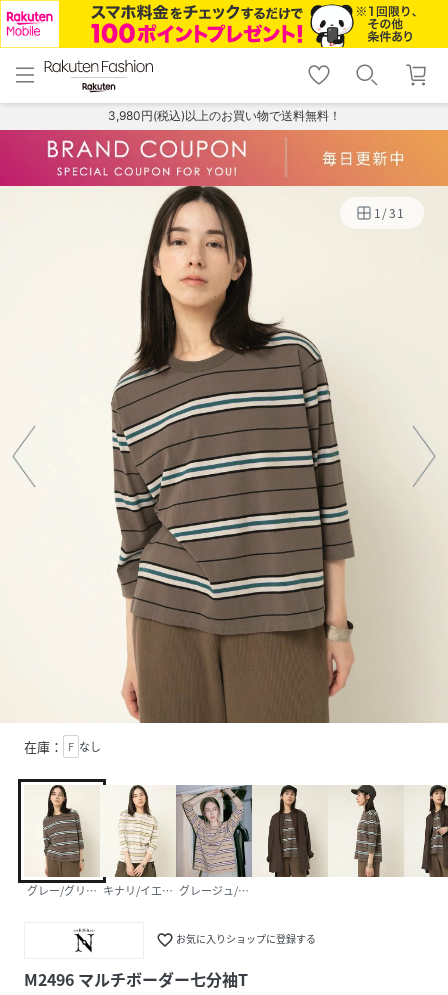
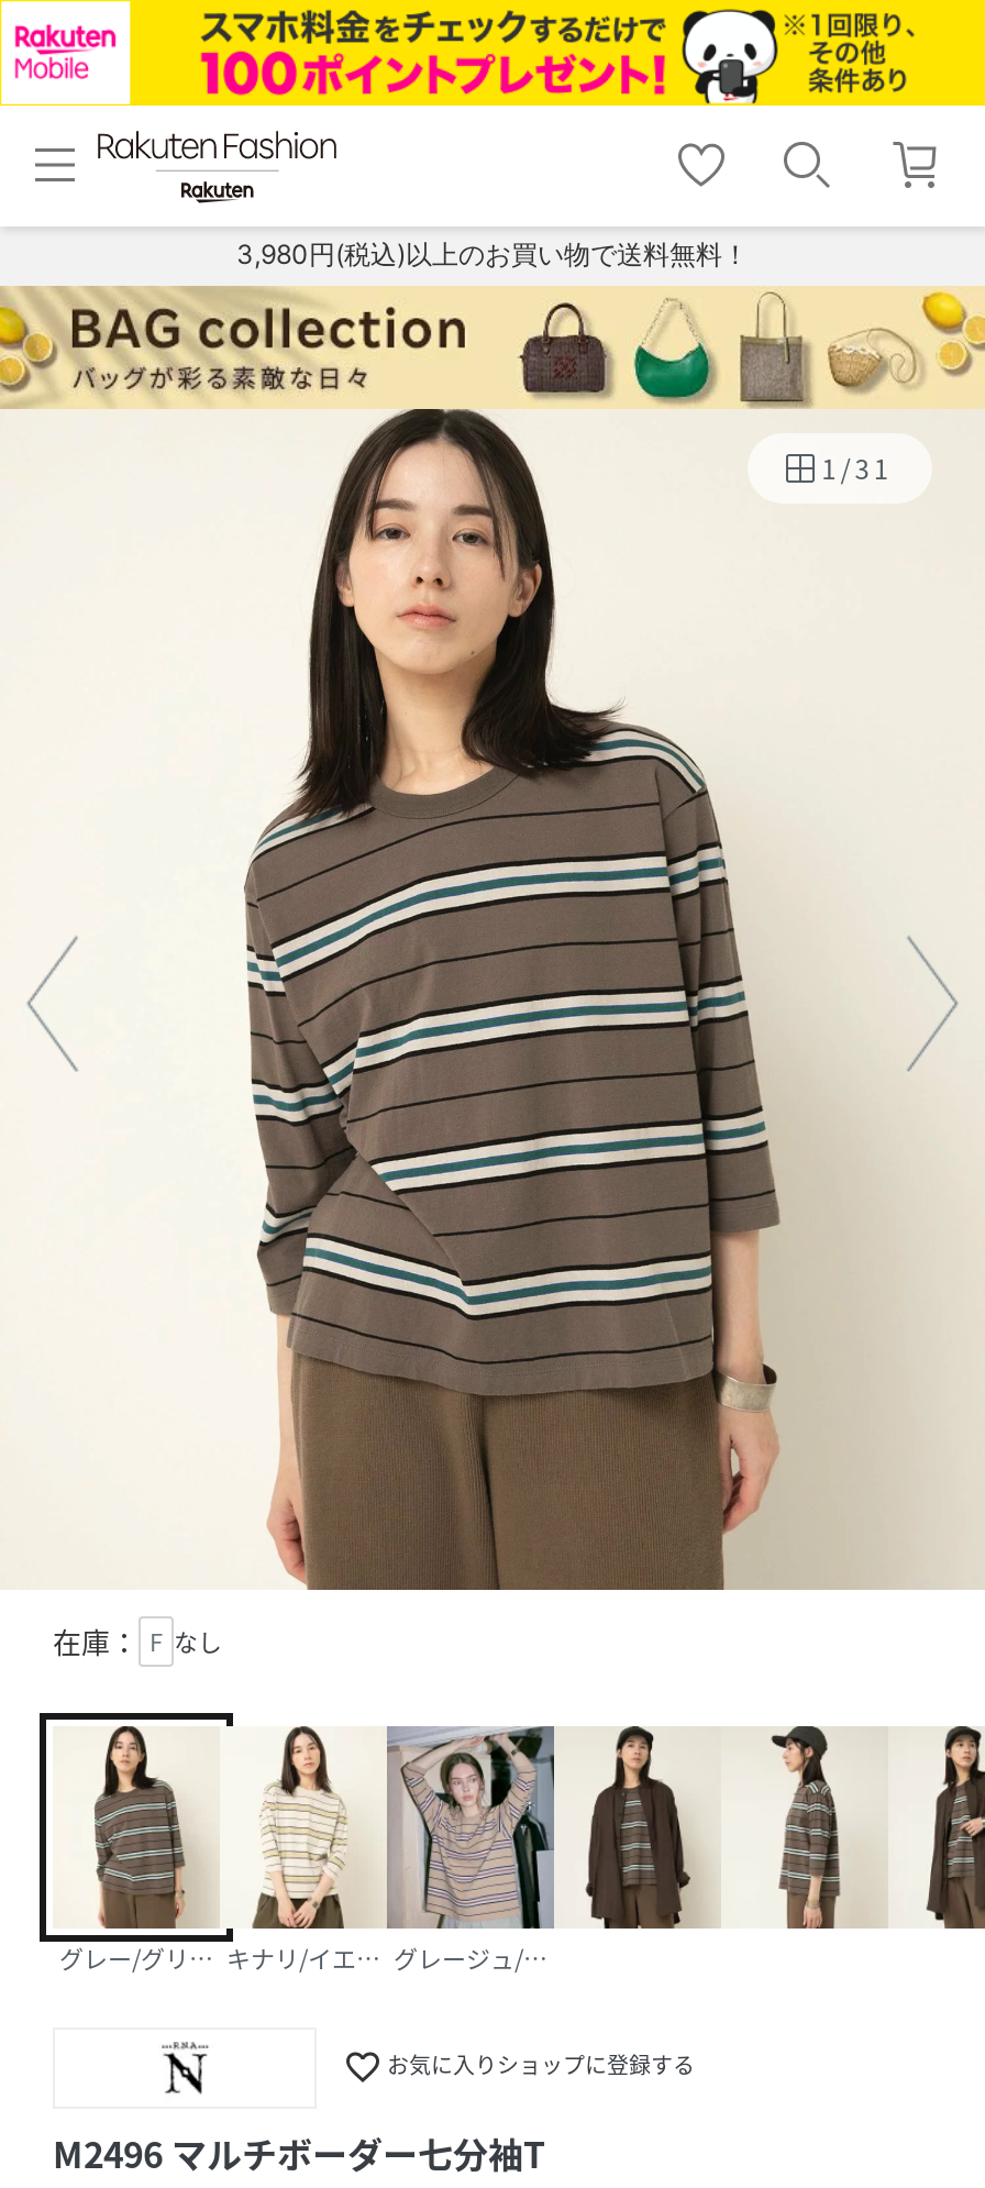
- [image]
+ [image]
